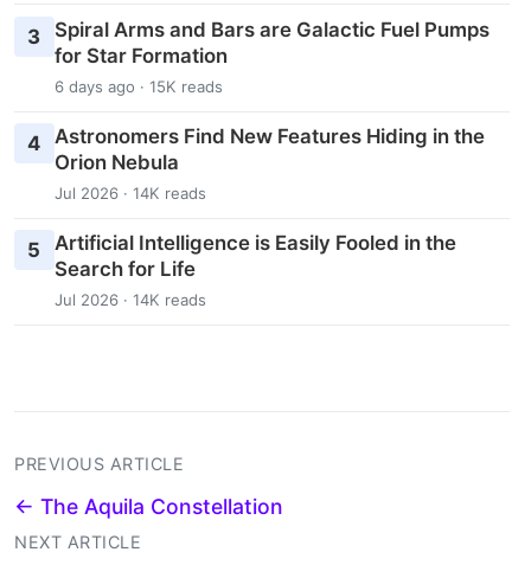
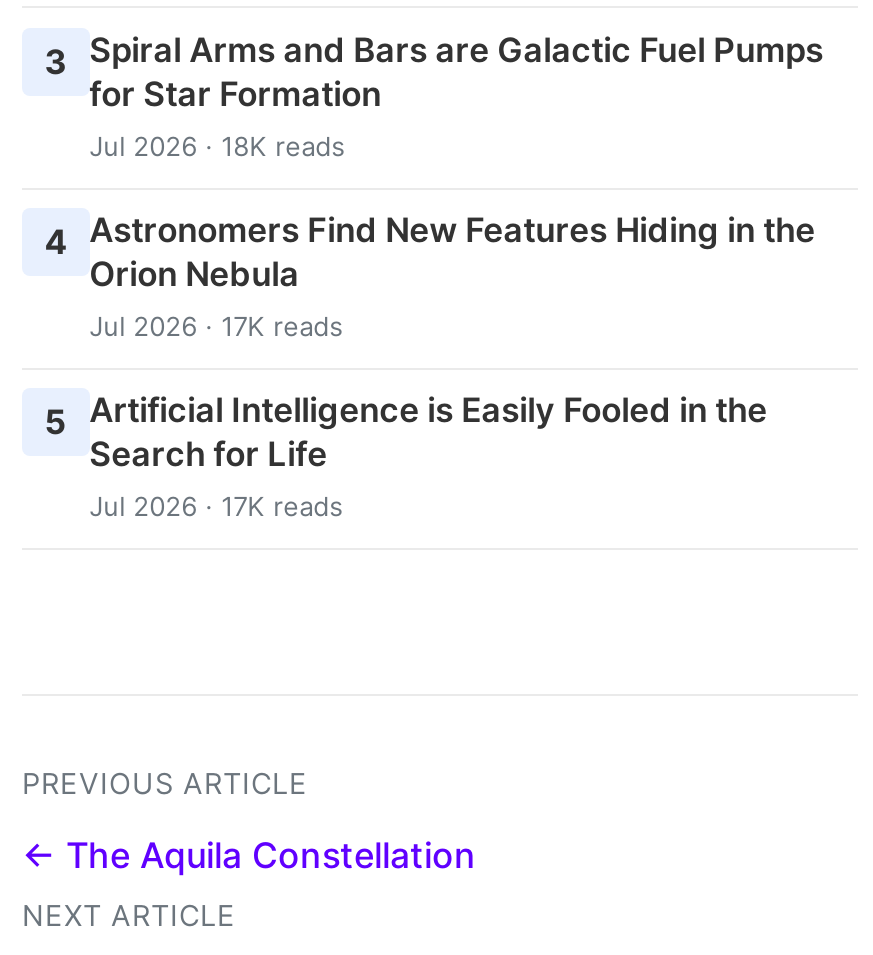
- 6 days ago · 15K reads
+ Jul 2026 · 18K reads

- Jul 2026 · 14K reads
+ Jul 2026 · 17K reads

- Jul 2026 · 14K reads
+ Jul 2026 · 17K reads
